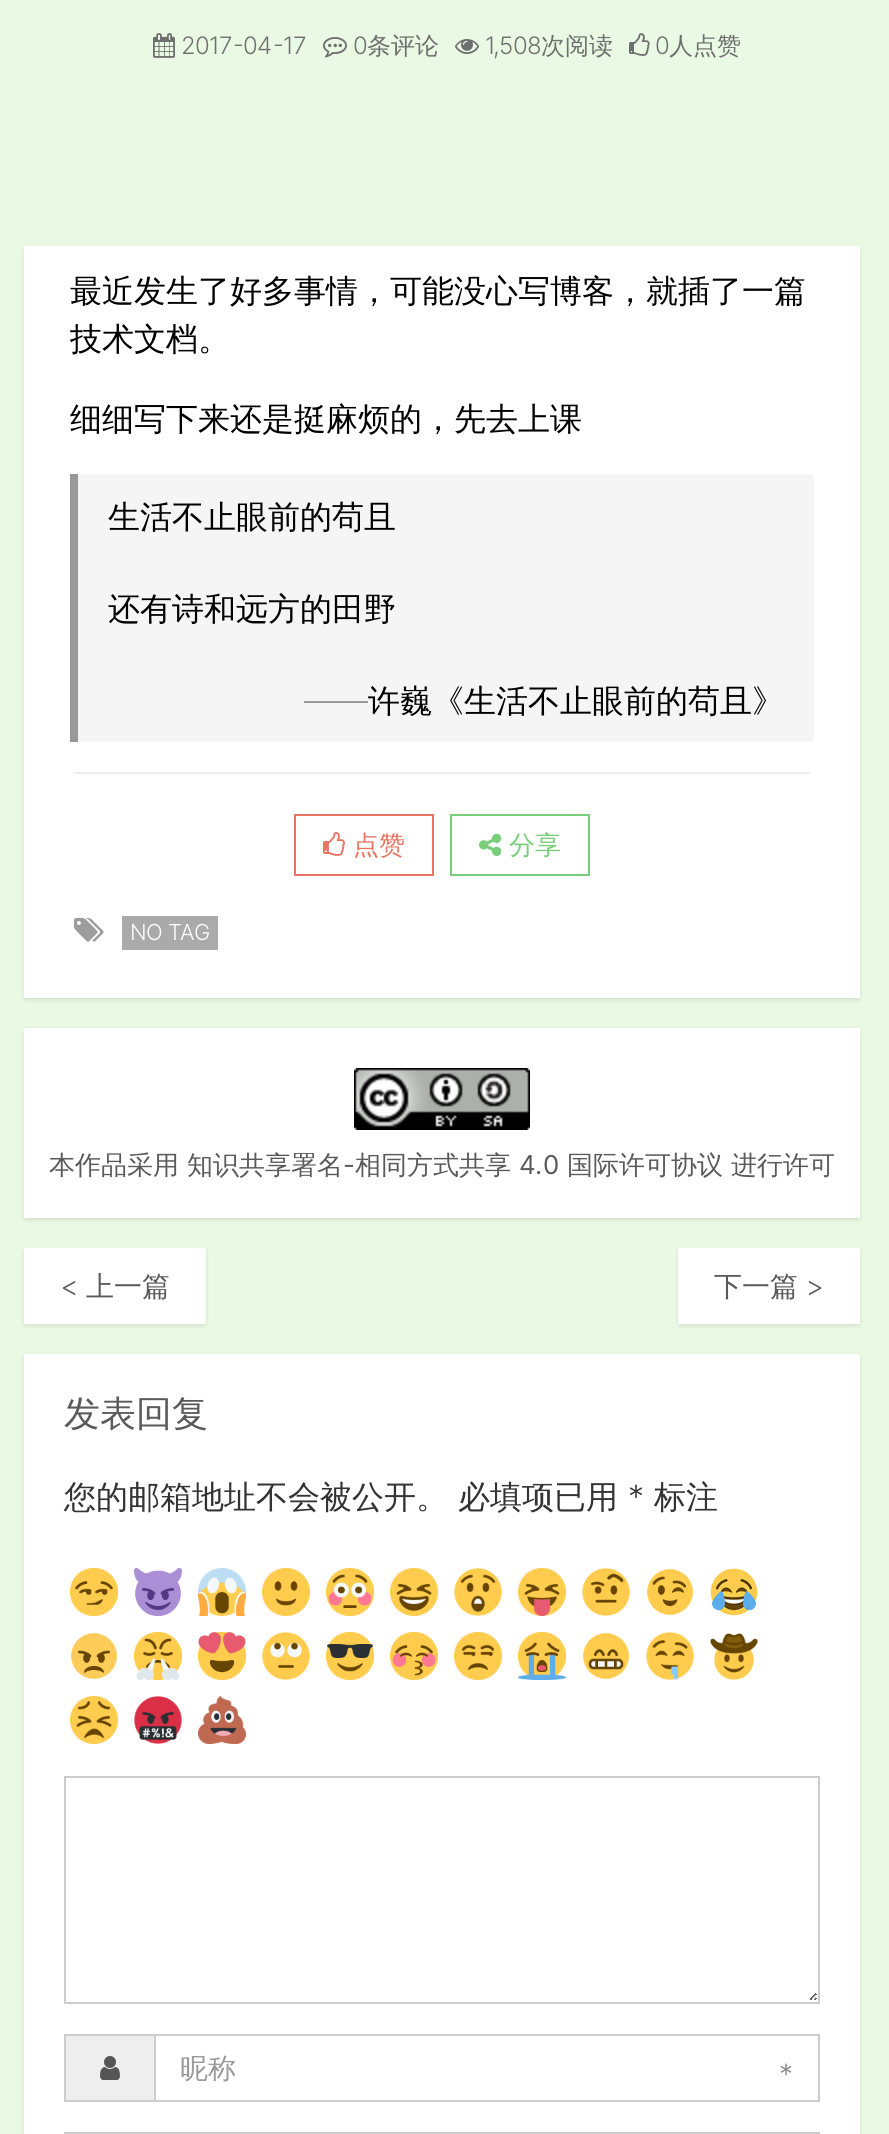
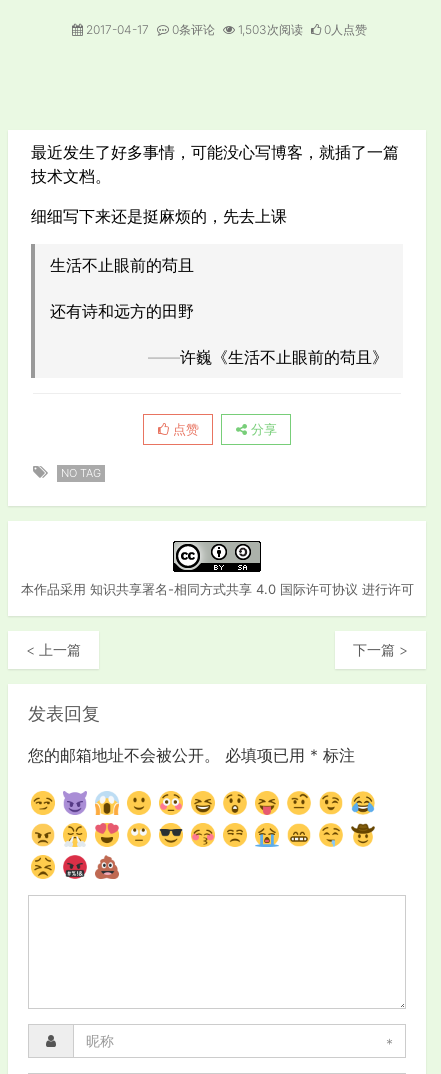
- 1,508次阅读
+ 1,503次阅读
